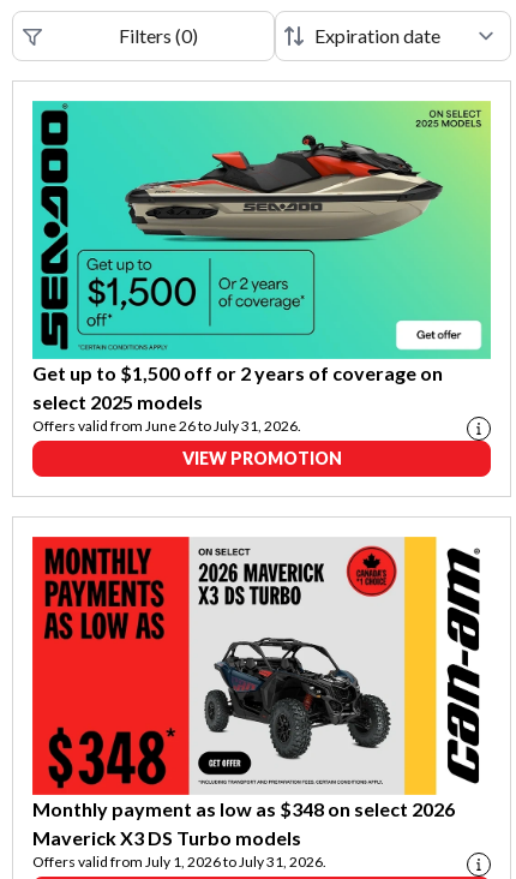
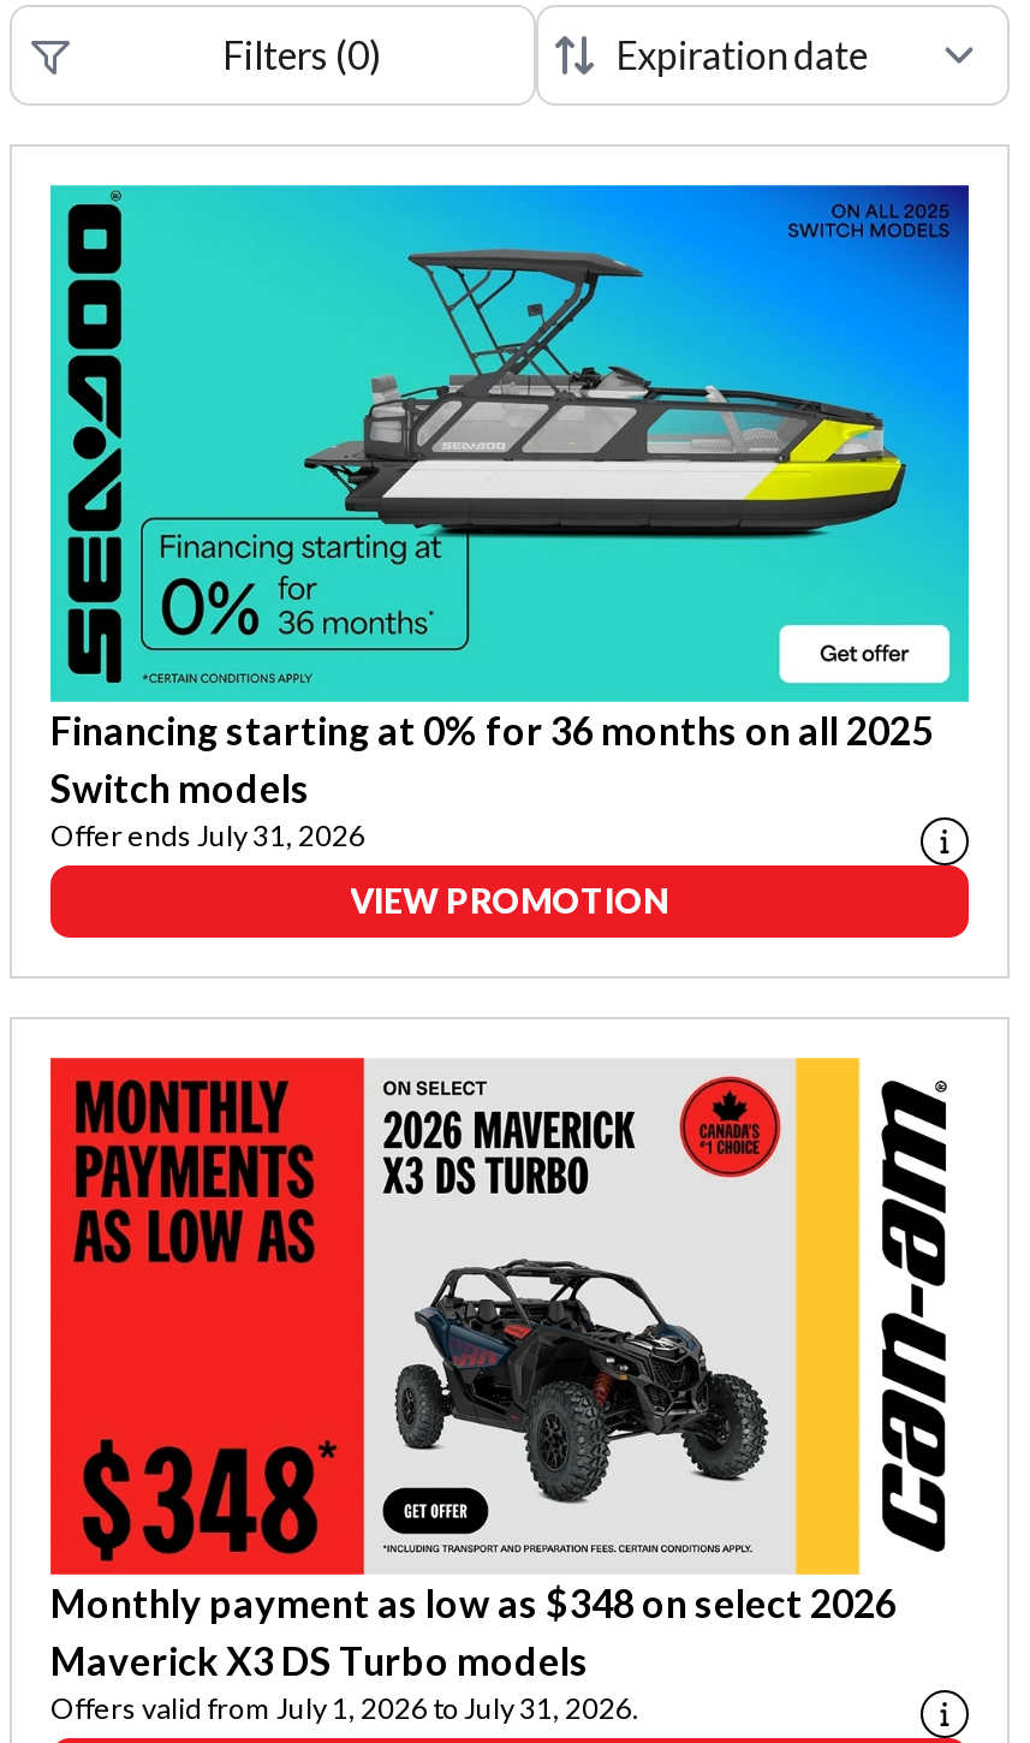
- [image]
- Get up to $1,500 off or 2 years of coverage on
- select 2025 models
- Offers valid from June 26 to July 31, 2026.
+ [image]
+ Financing starting at 0% for 36 months on all 2025
+ Switch models
+ Offer ends July 31, 2026
